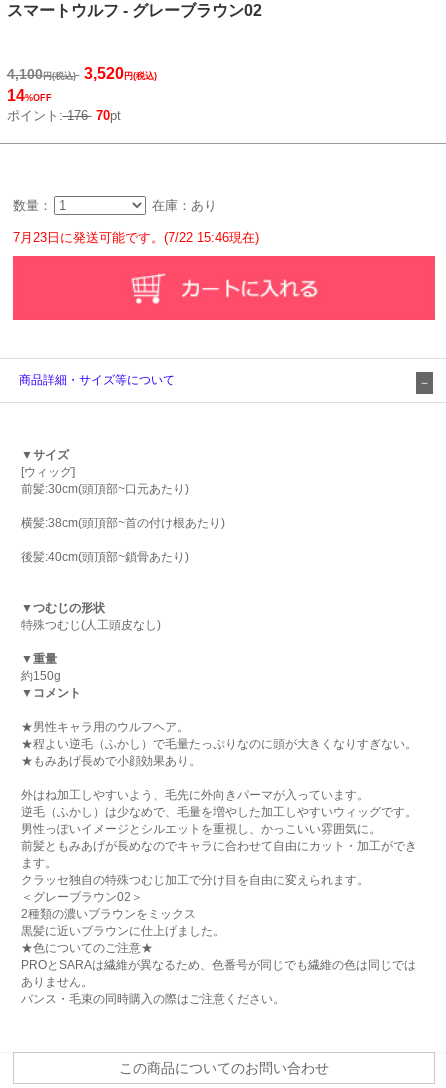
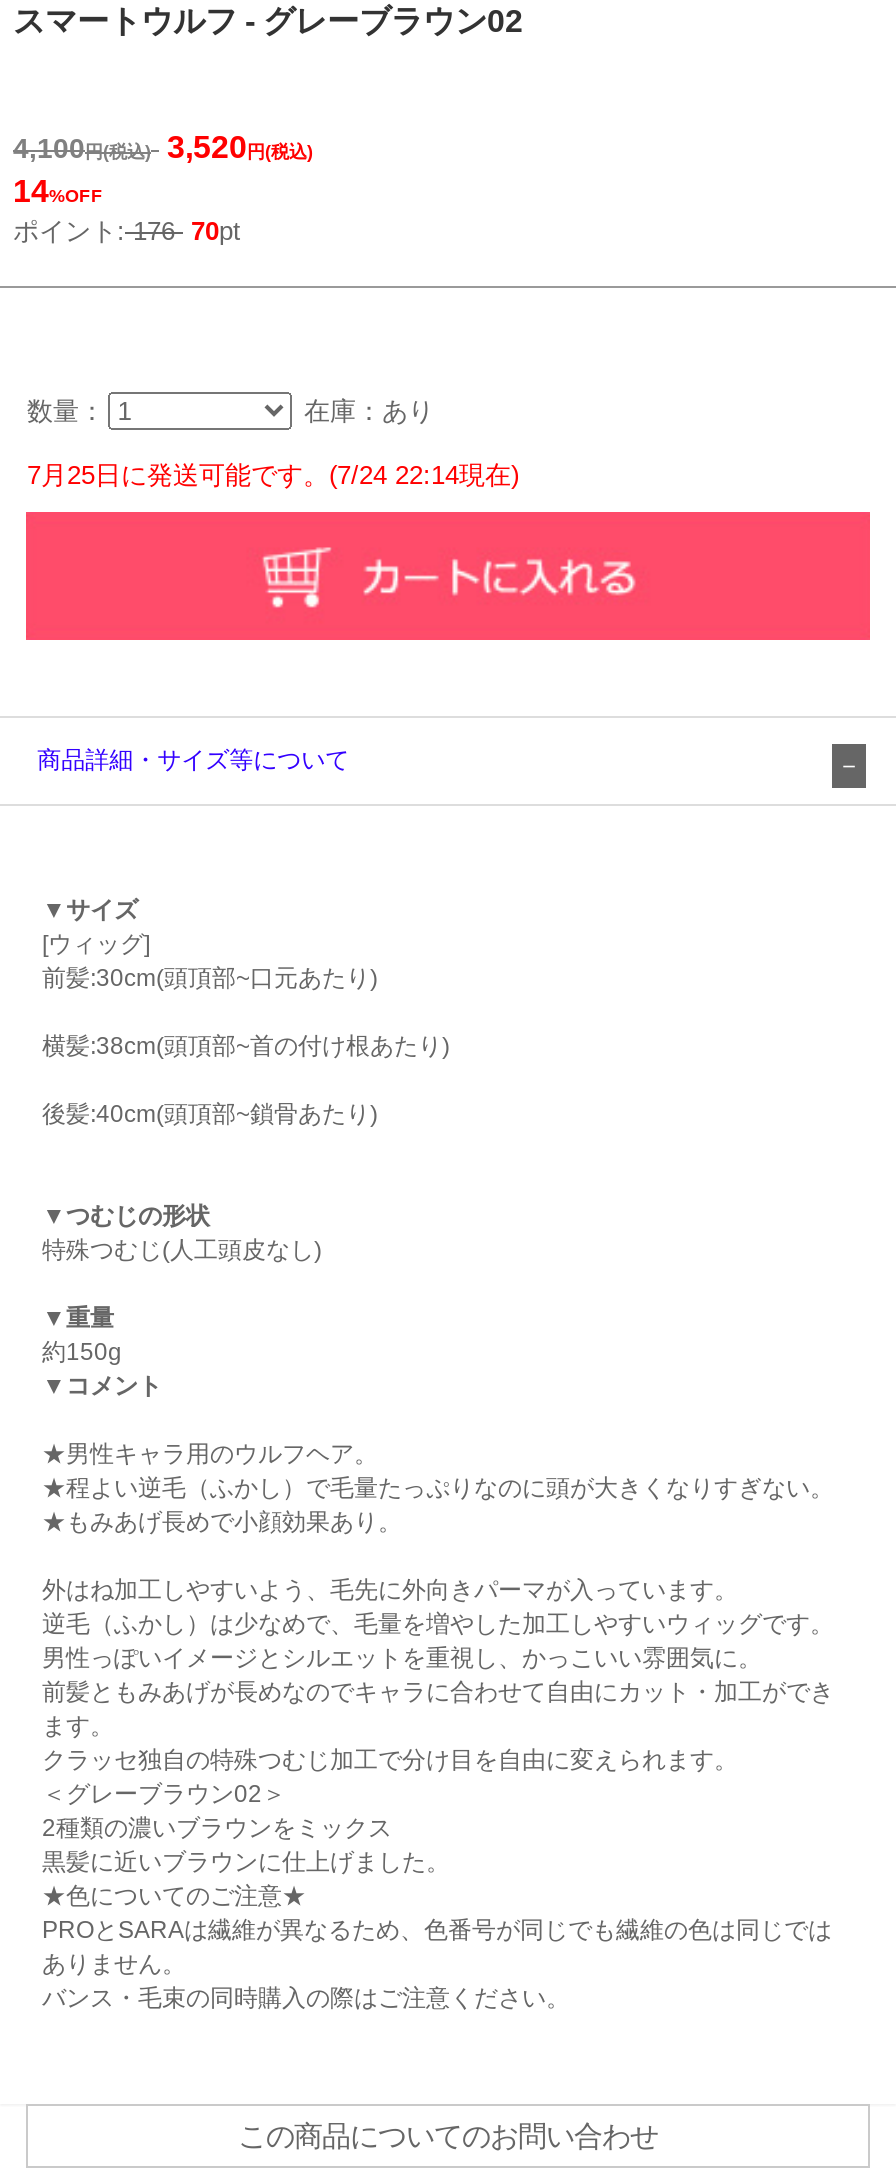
- 7月23日に発送可能です。(7/22 15:46現在)
+ 7月25日に発送可能です。(7/24 22:14現在)
